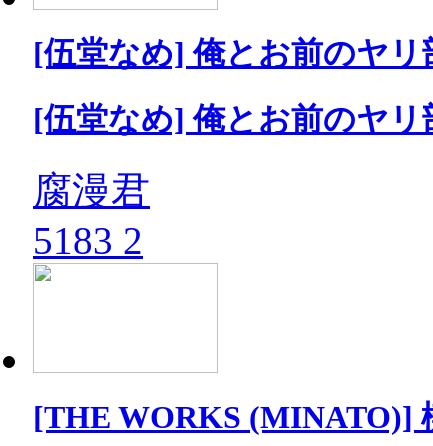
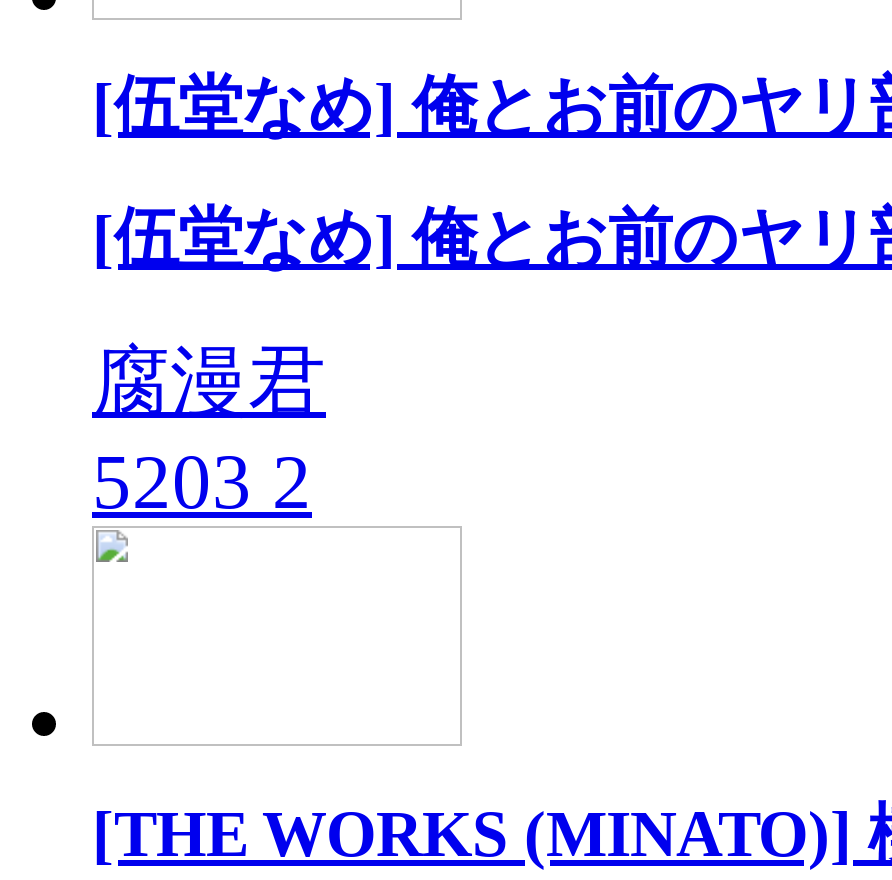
- 5183 2
+ 5203 2
